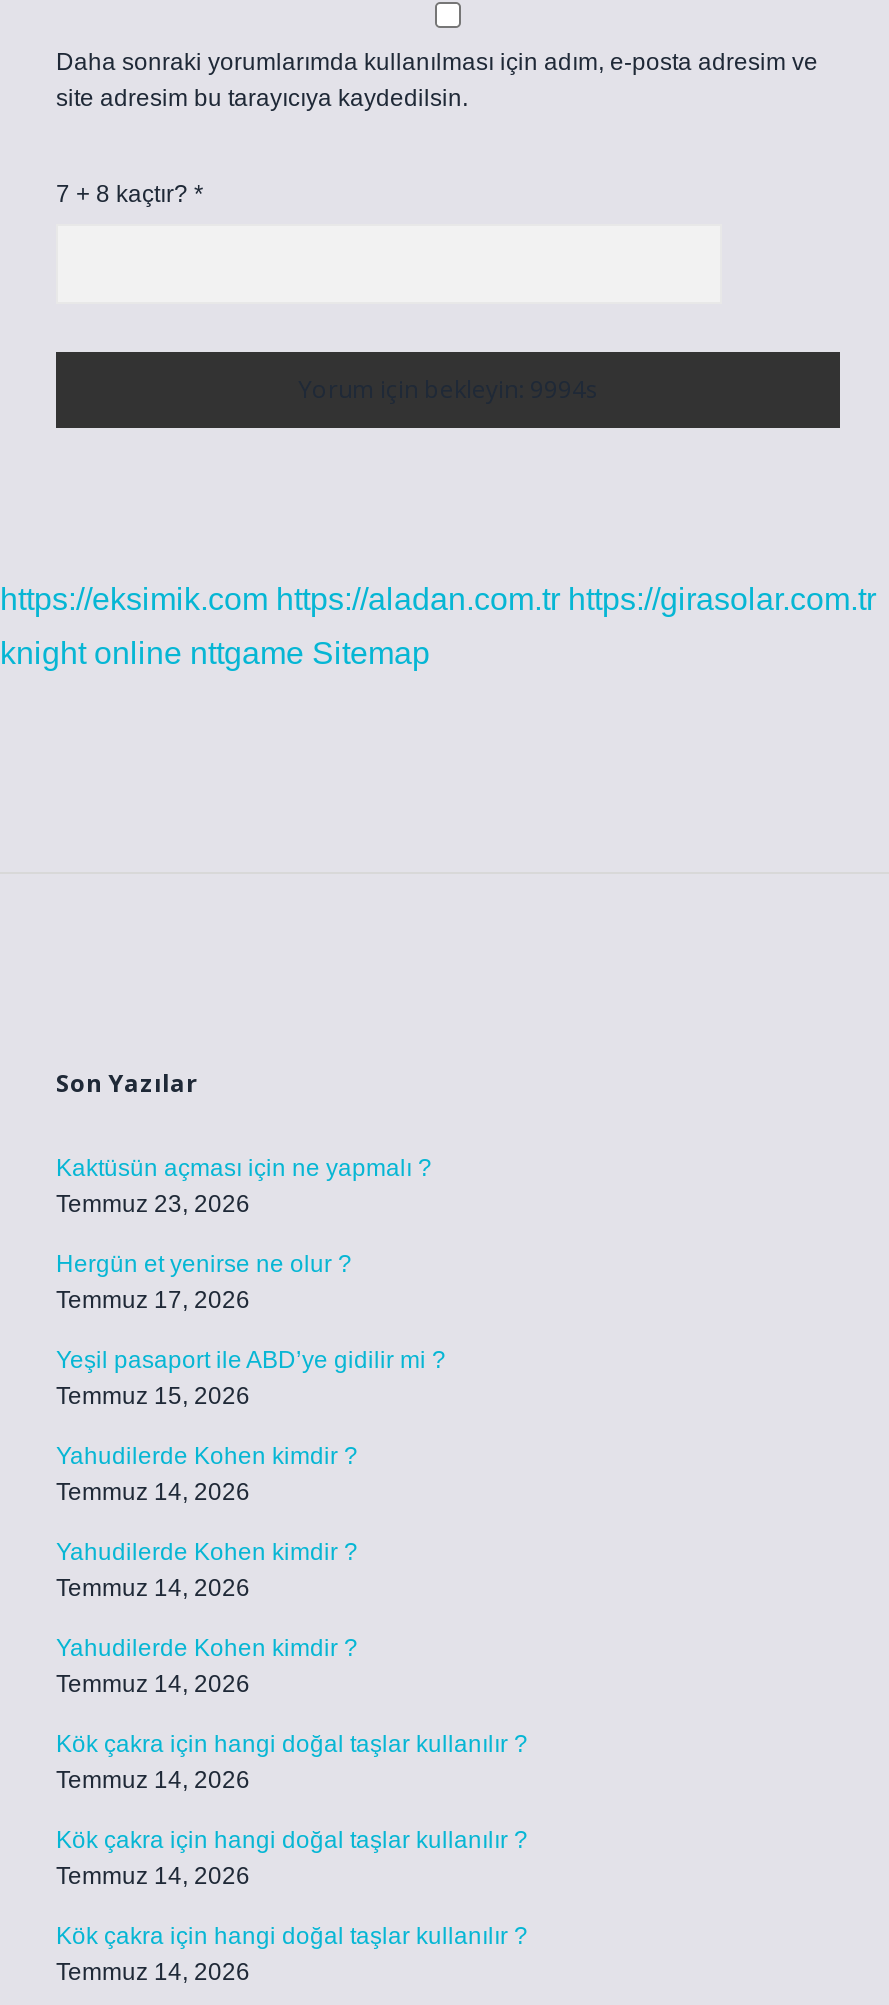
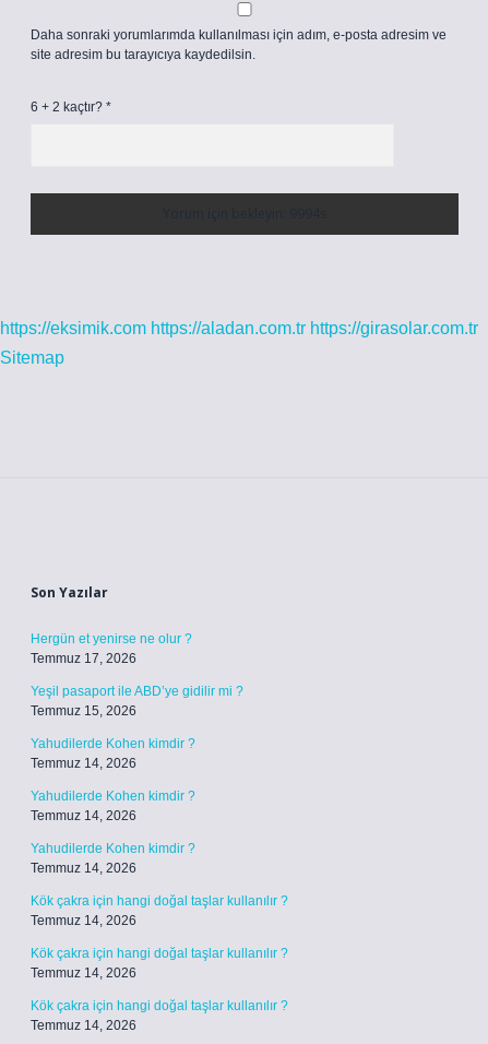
- 7 + 8 kaçtır? *
+ 6 + 2 kaçtır? *

- knight online nttgame Sitemap
+ Sitemap

- Kaktüsün açması için ne yapmalı ?
- Temmuz 23, 2026
